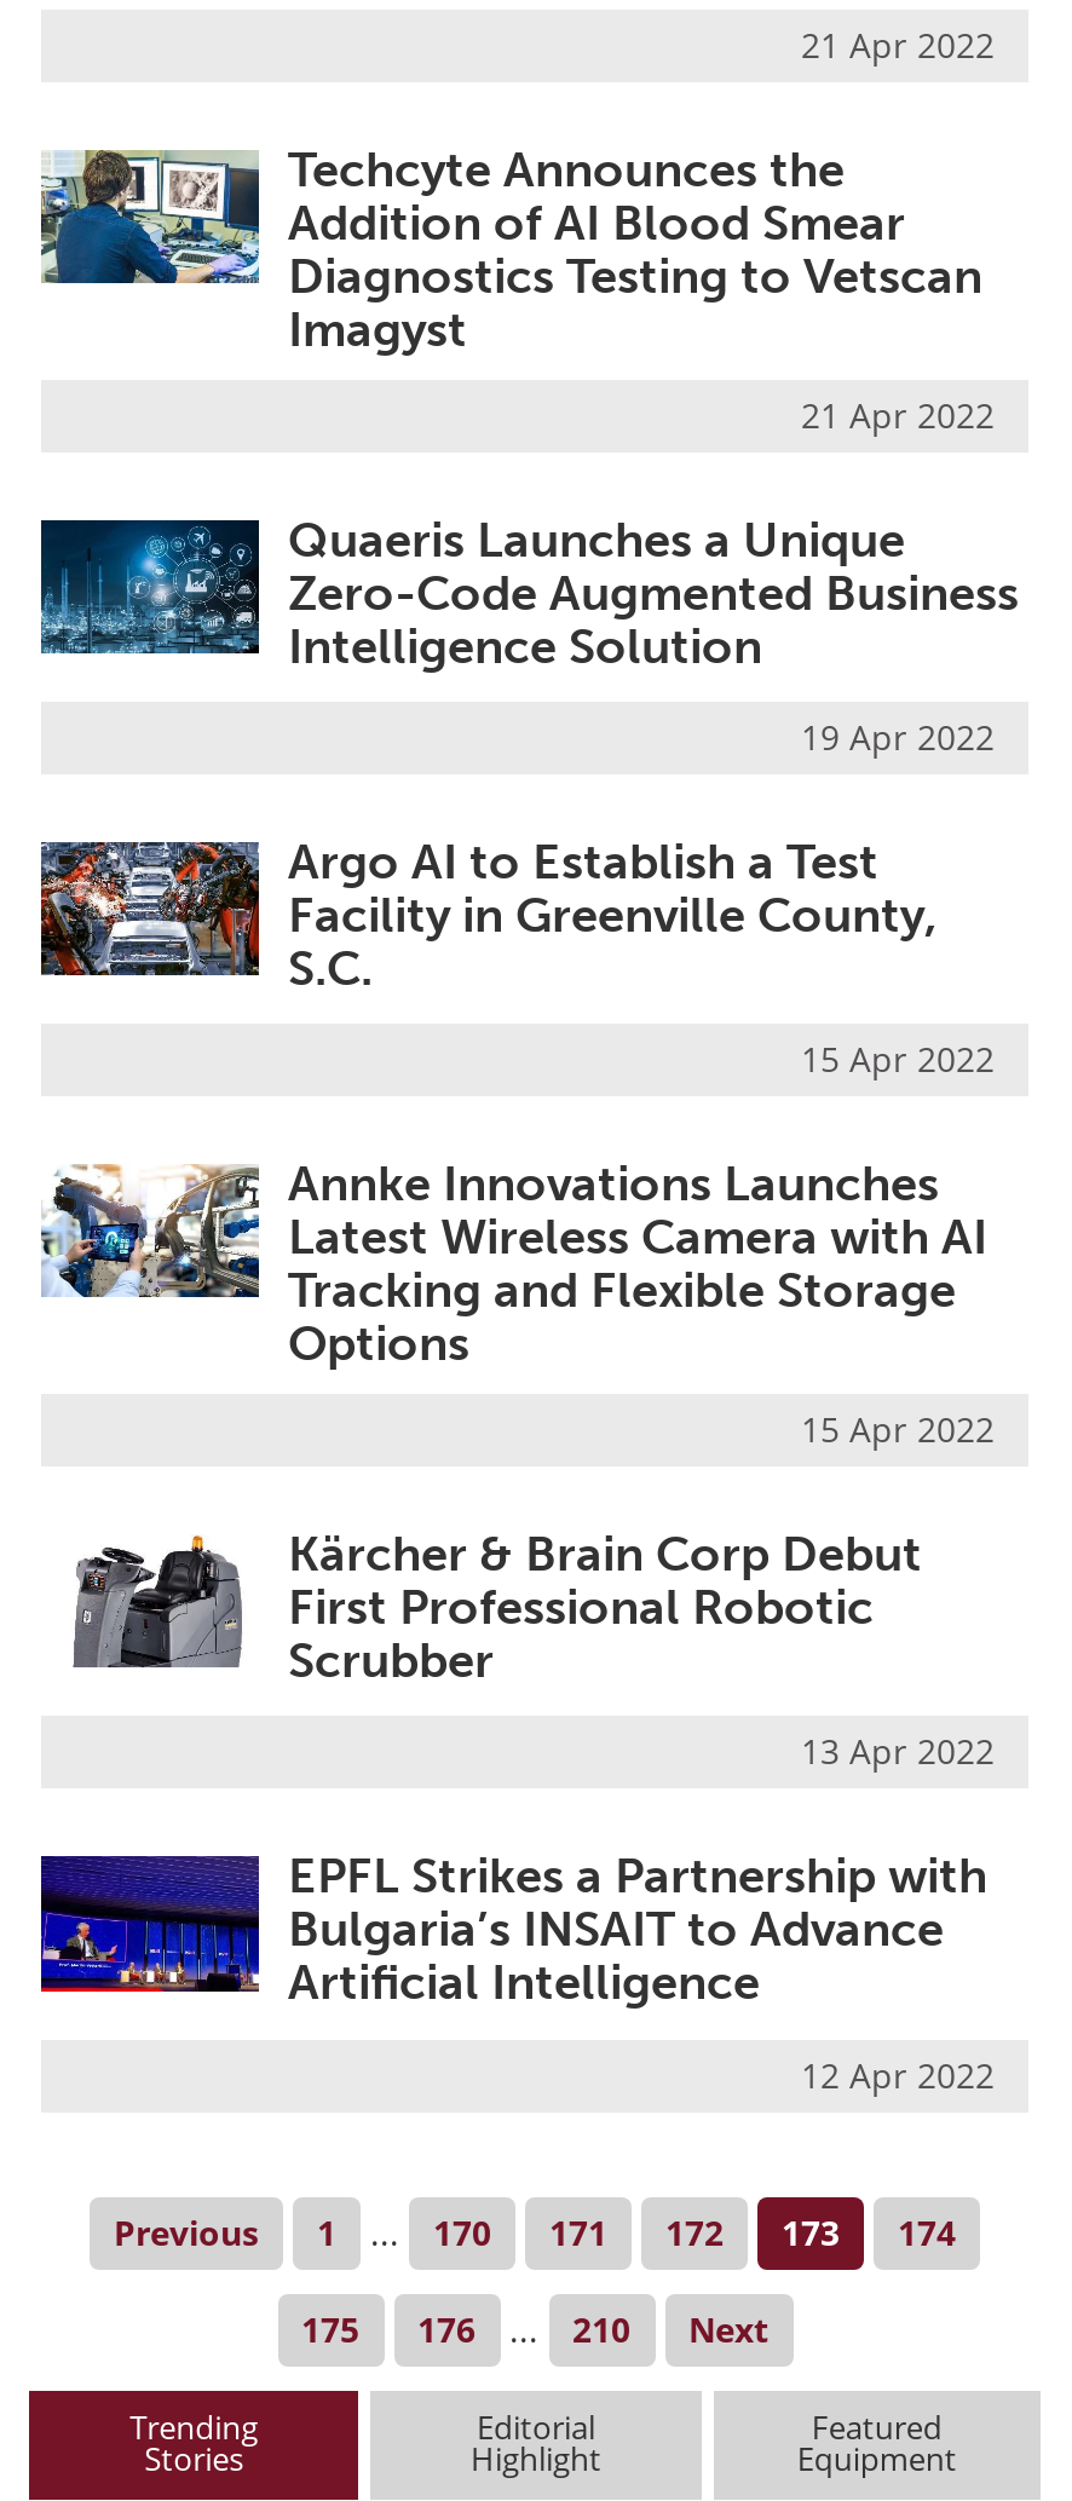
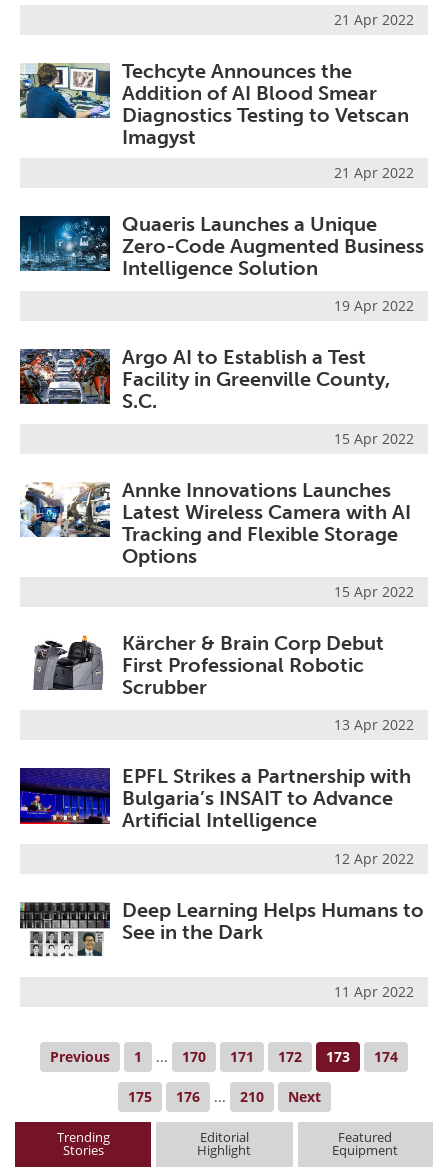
+ [image]
+ Deep Learning Helps Humans to
+ See in the Dark
+ 11 Apr 2022
